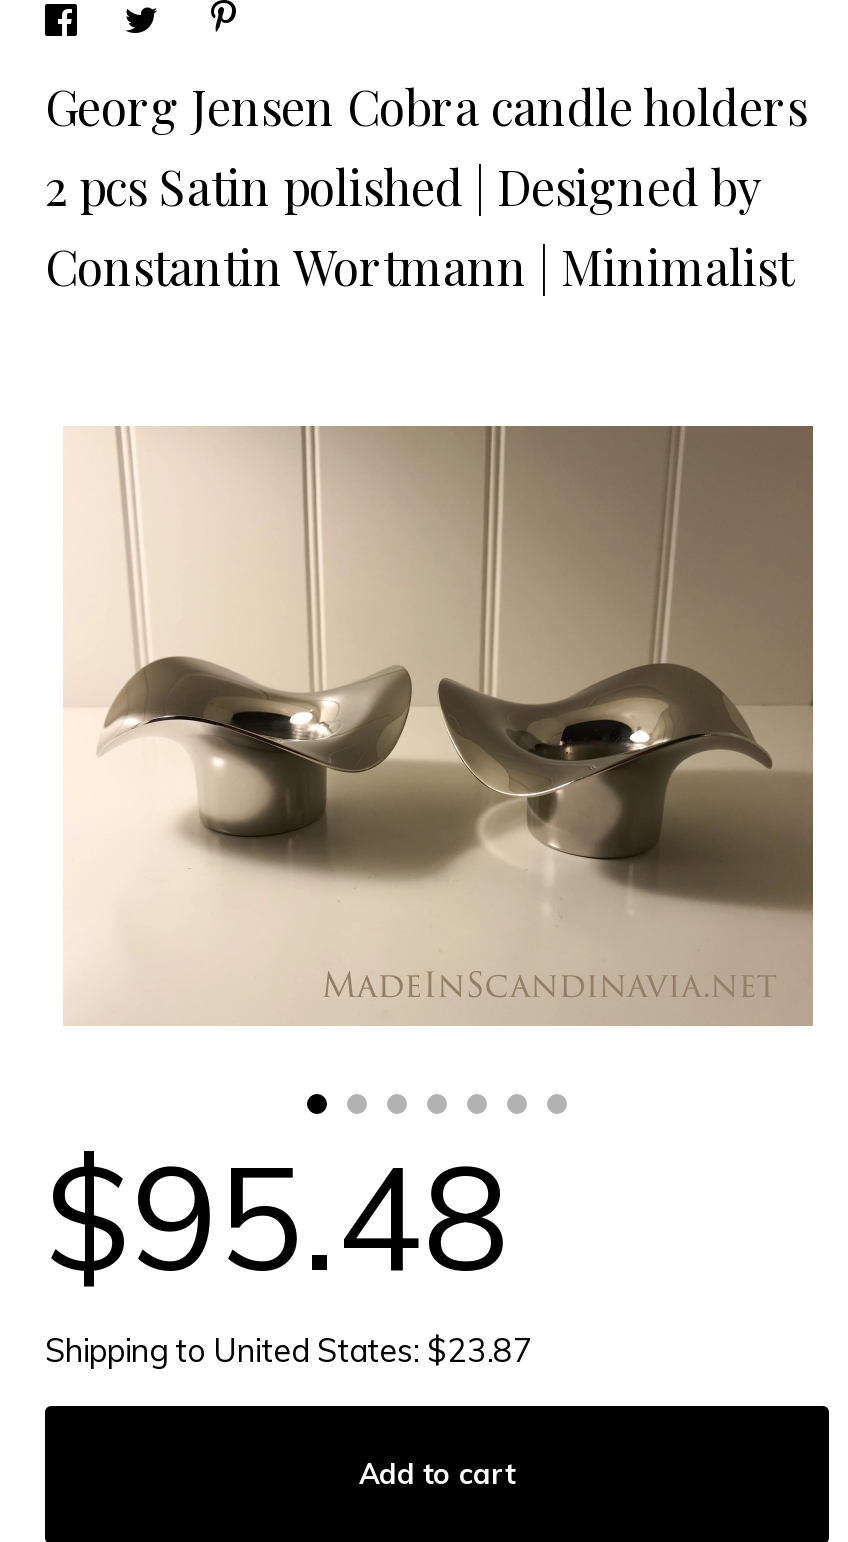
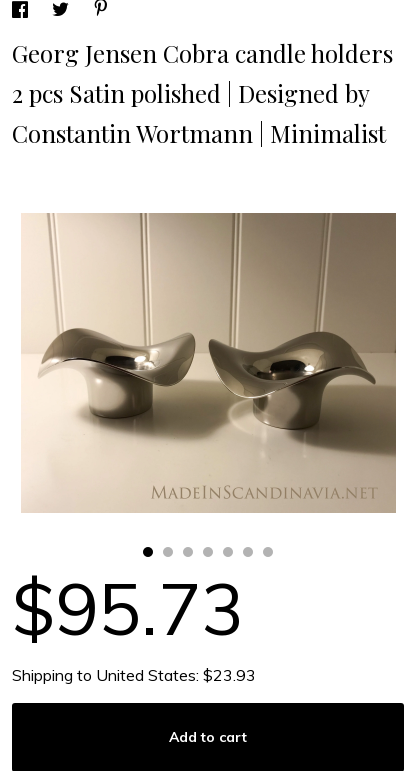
- $95.48
+ $95.73

- Shipping to United States: $23.87
+ Shipping to United States: $23.93
